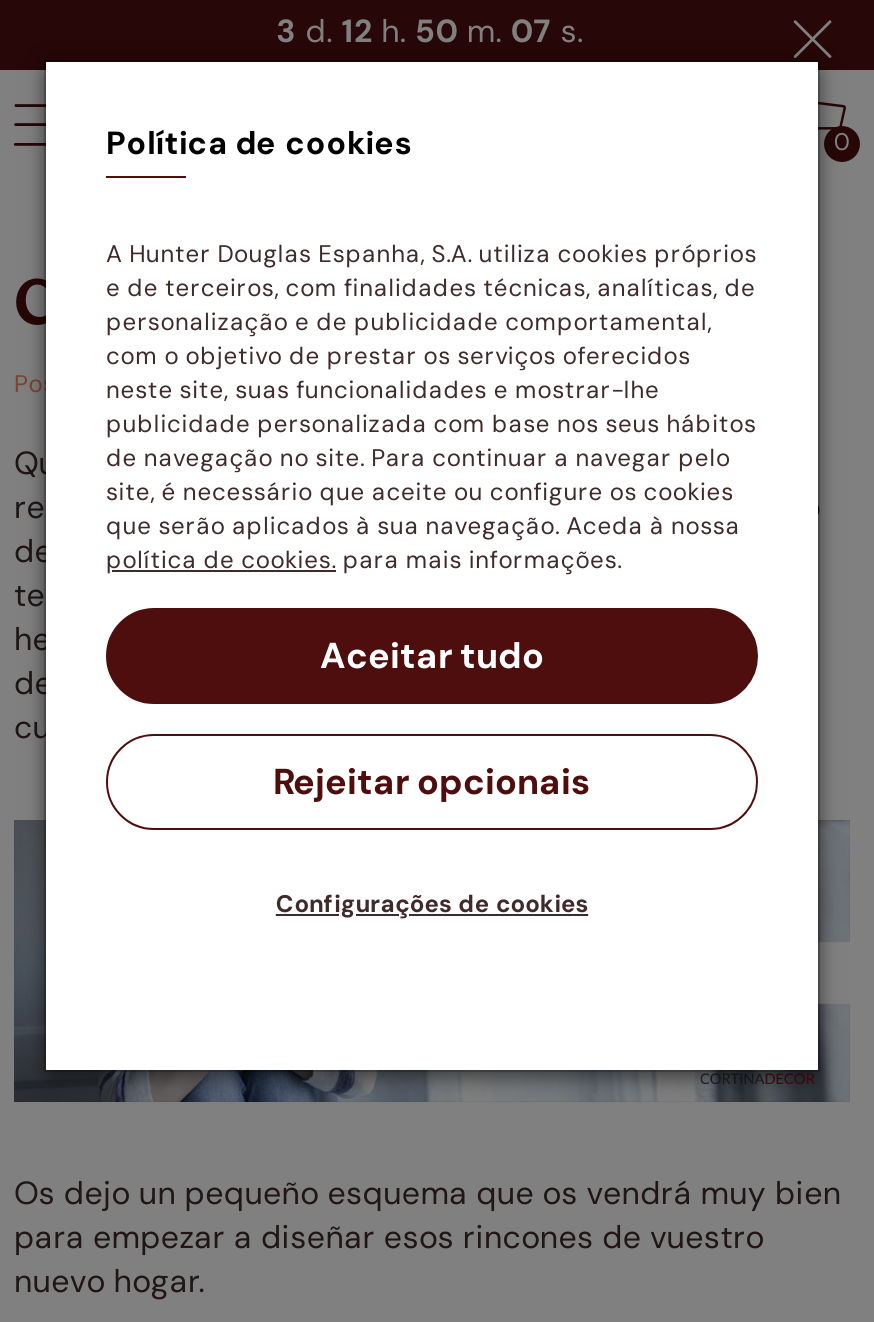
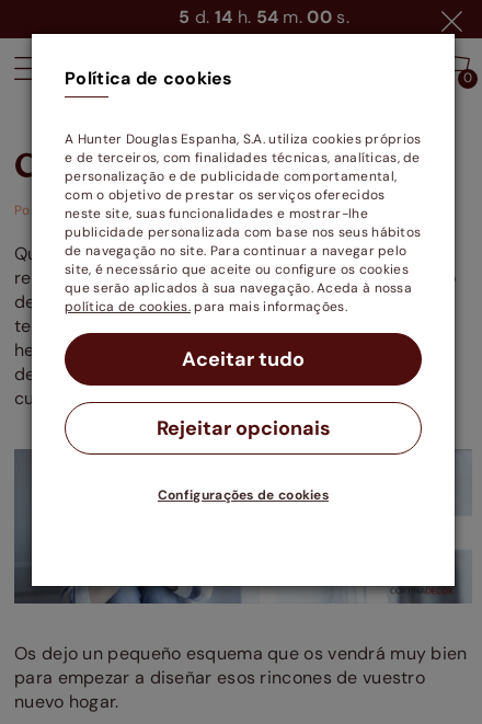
- 3 d. 12 h. 50 m. 07 s.
+ 5 d. 14 h. 54 m. 00 s.
